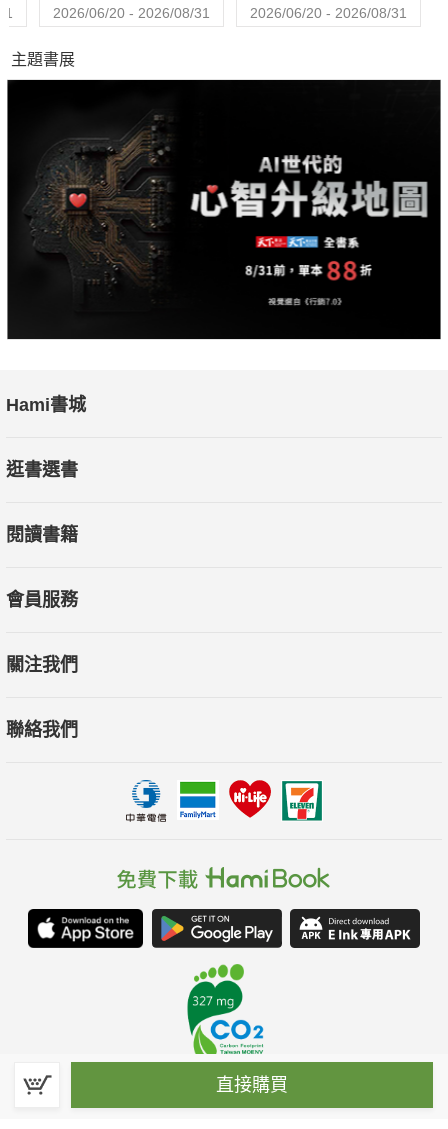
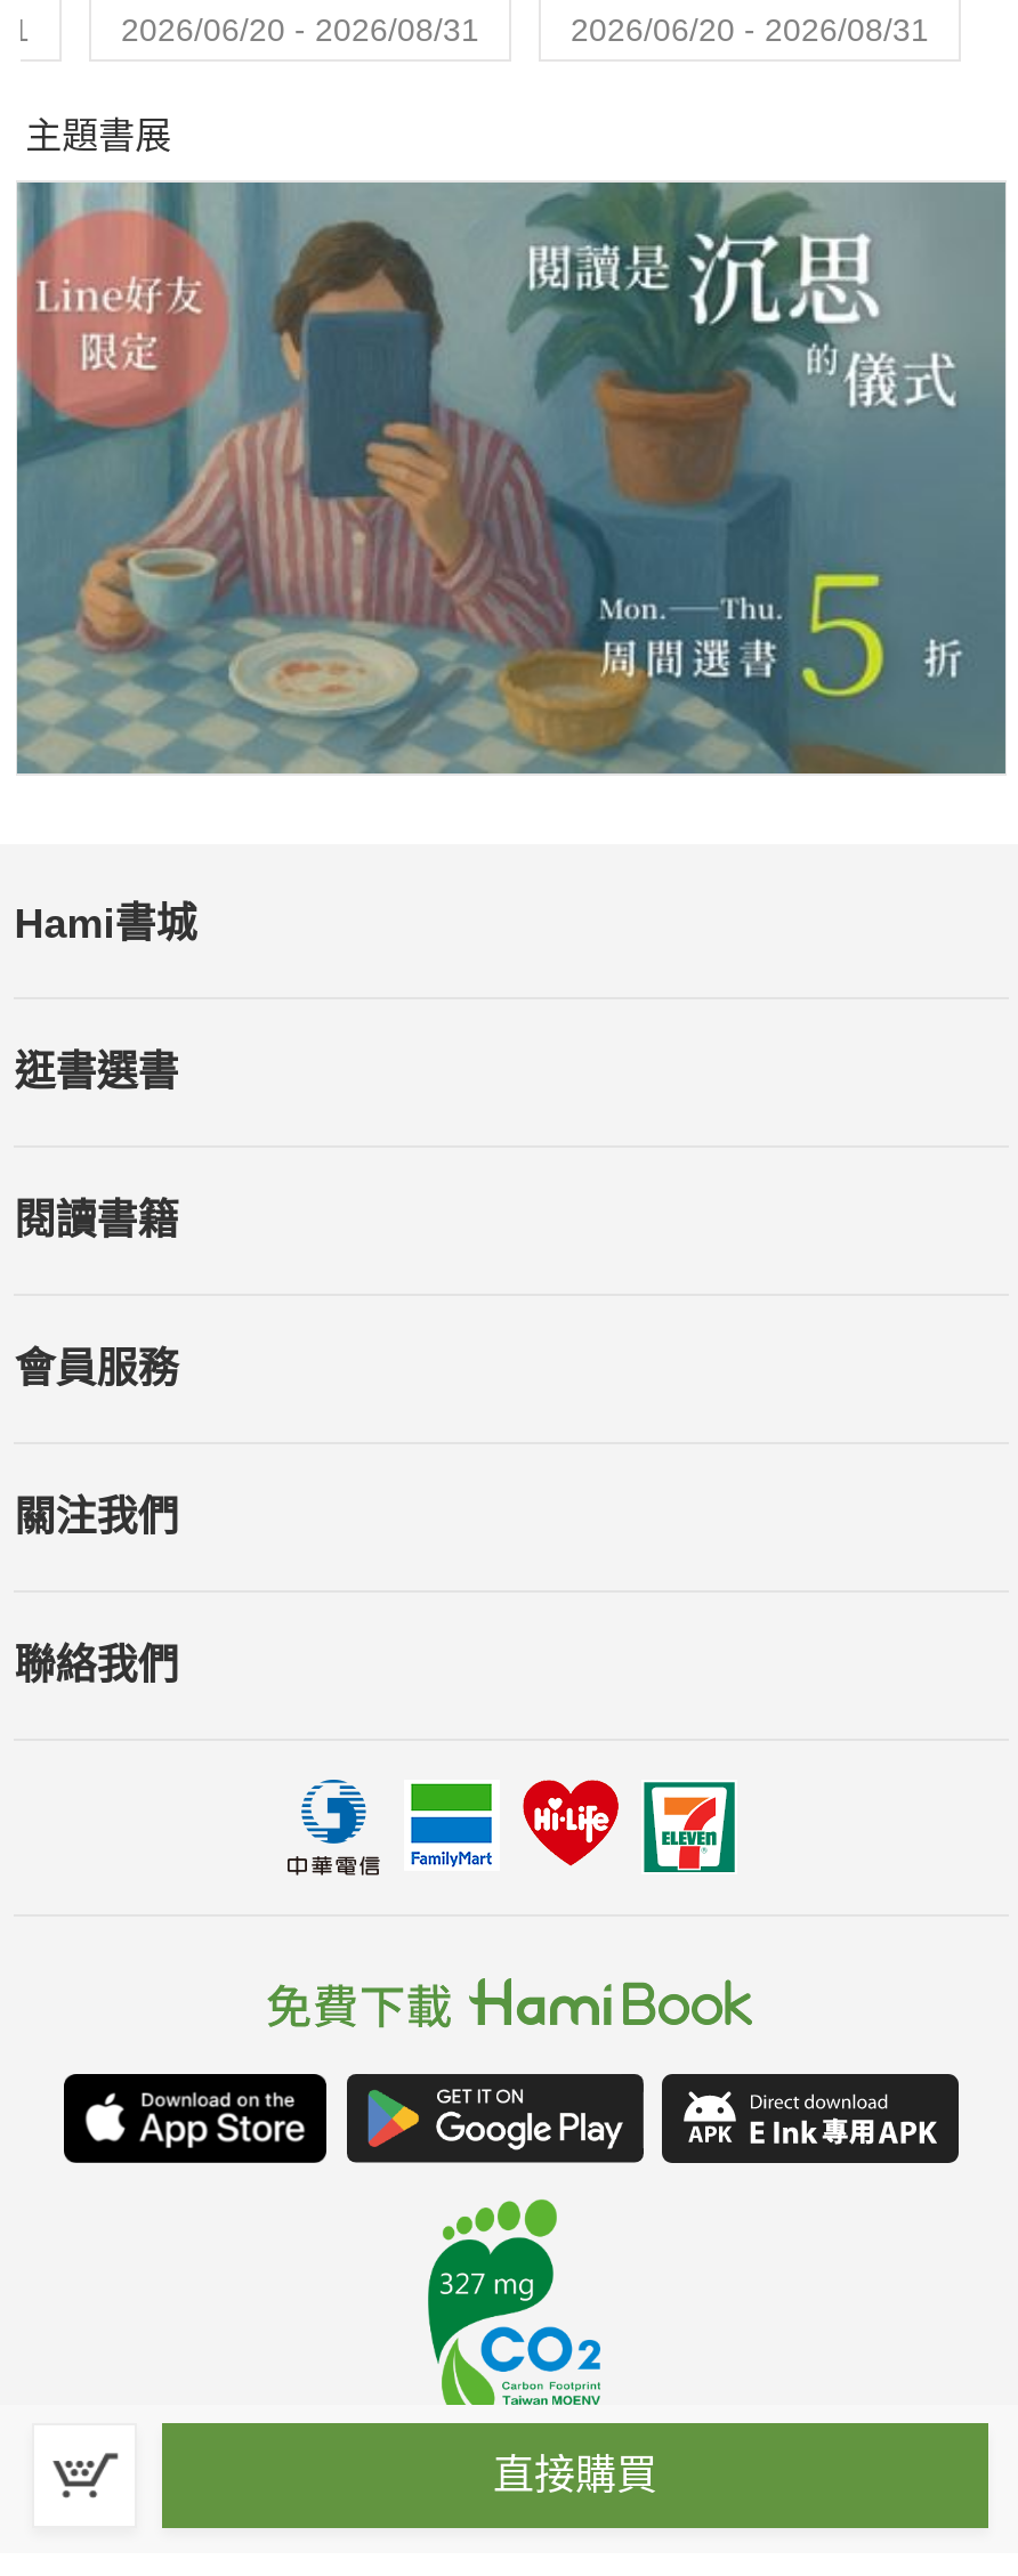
- [image]
+ [image]
